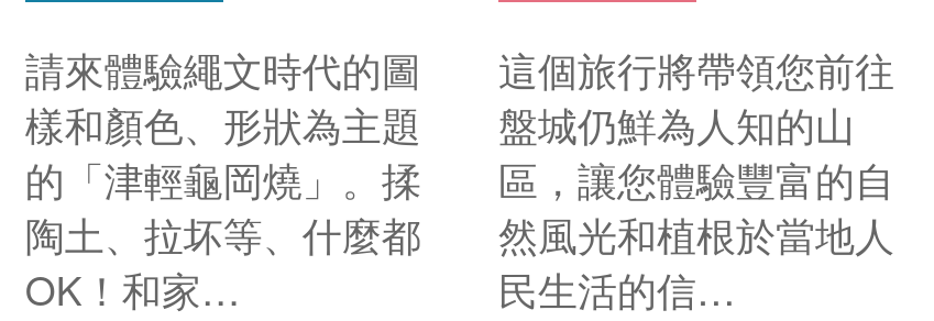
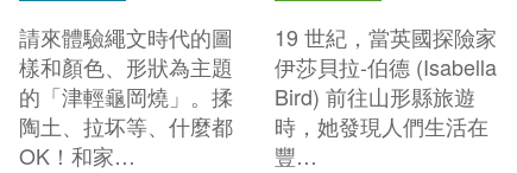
- 這個旅行將帶領您前往
- 盤城仍鮮為人知的山
- 區，讓您體驗豐富的自
- 然風光和植根於當地人
- 民生活的信…
+ 19 世紀，當英國探險家
+ 伊莎貝拉-伯德 (Isabella
+ Bird) 前往山形縣旅遊
+ 時，她發現人們生活在
+ 豐…
